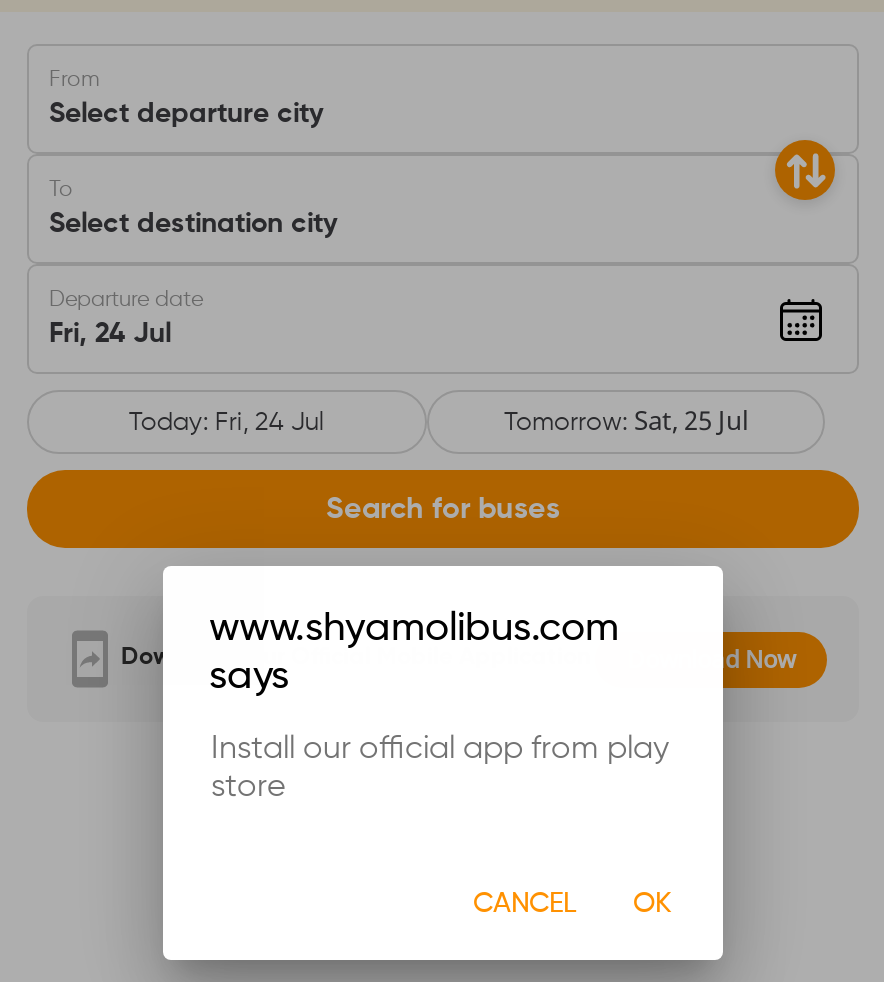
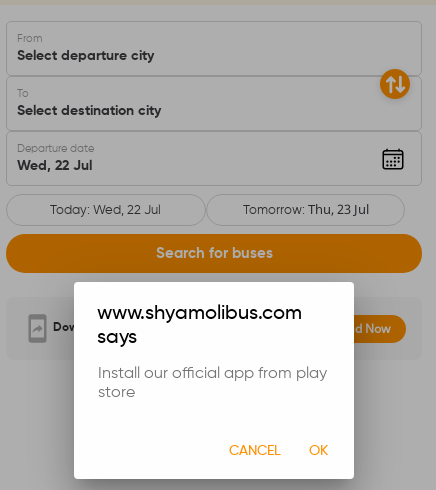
- Fri, 24 Jul
+ Wed, 22 Jul

- Today: Fri, 24 Jul
+ Today: Wed, 22 Jul

- Tomorrow: Sat, 25 Jul
+ Tomorrow: Thu, 23 Jul
